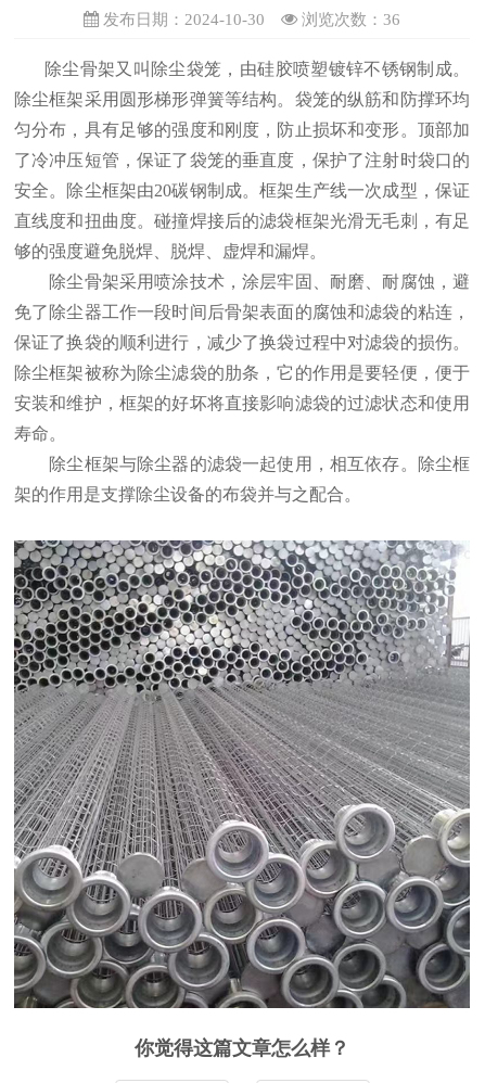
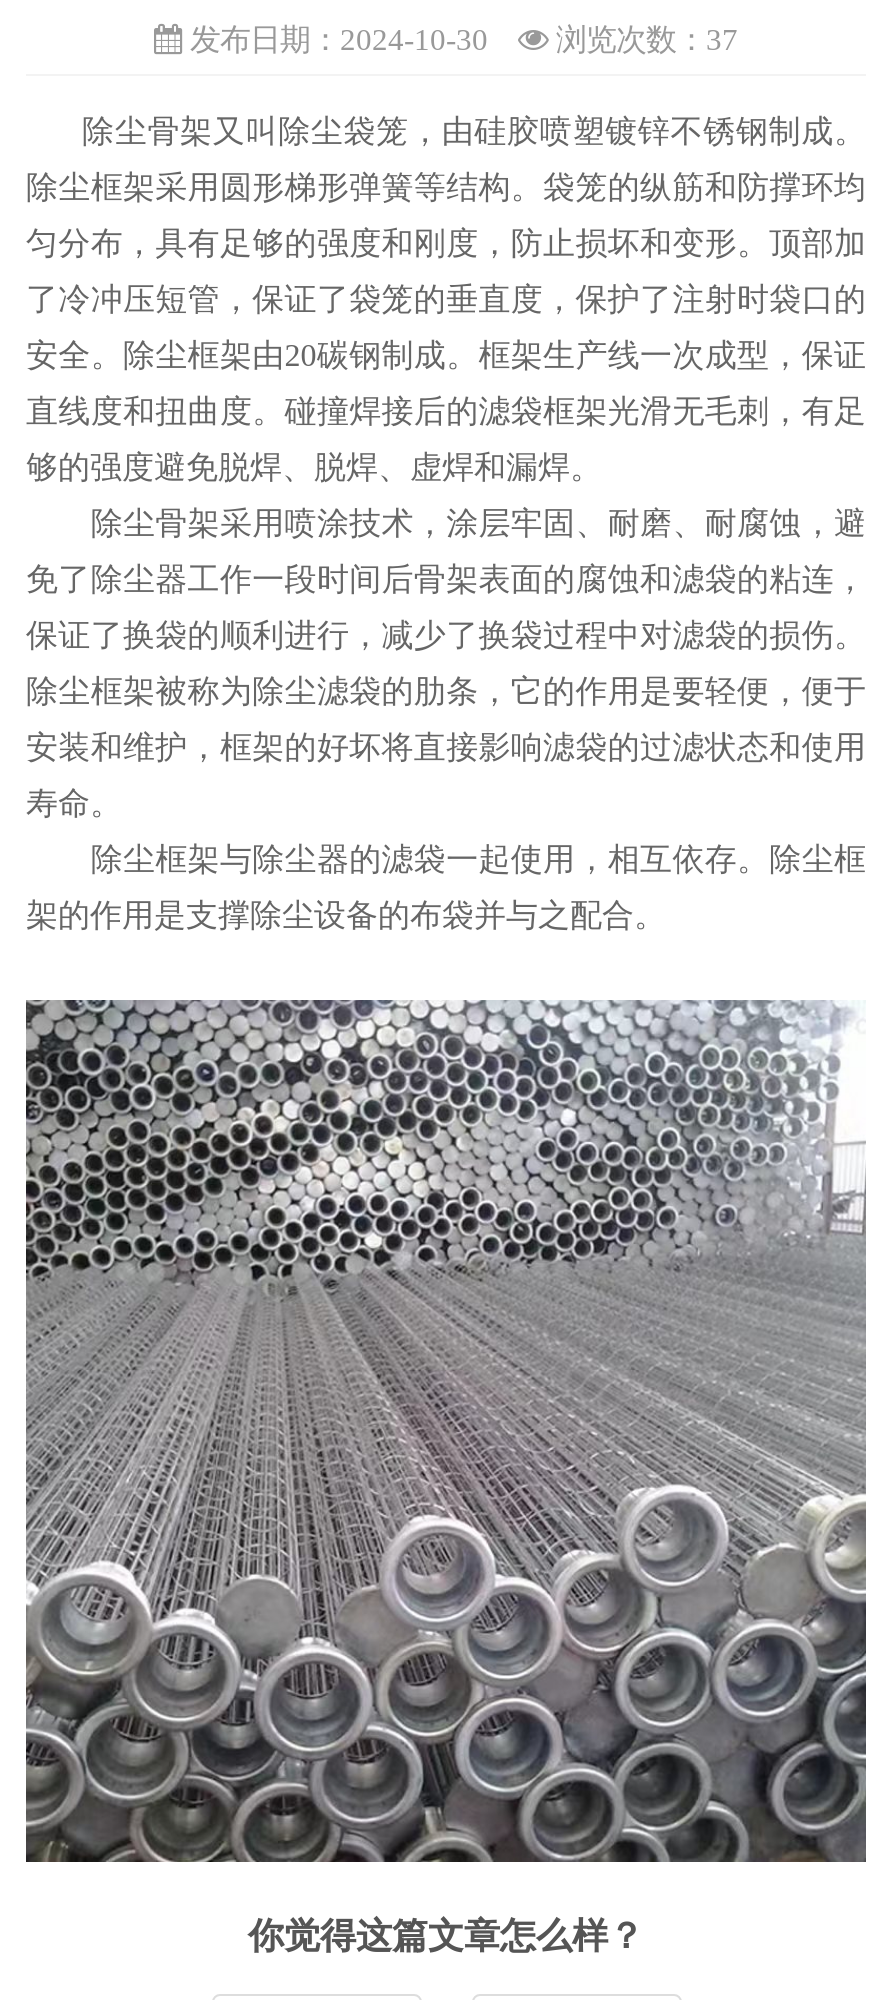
- 发布日期：2024-10-30 浏览次数：36
+ 发布日期：2024-10-30 浏览次数：37
